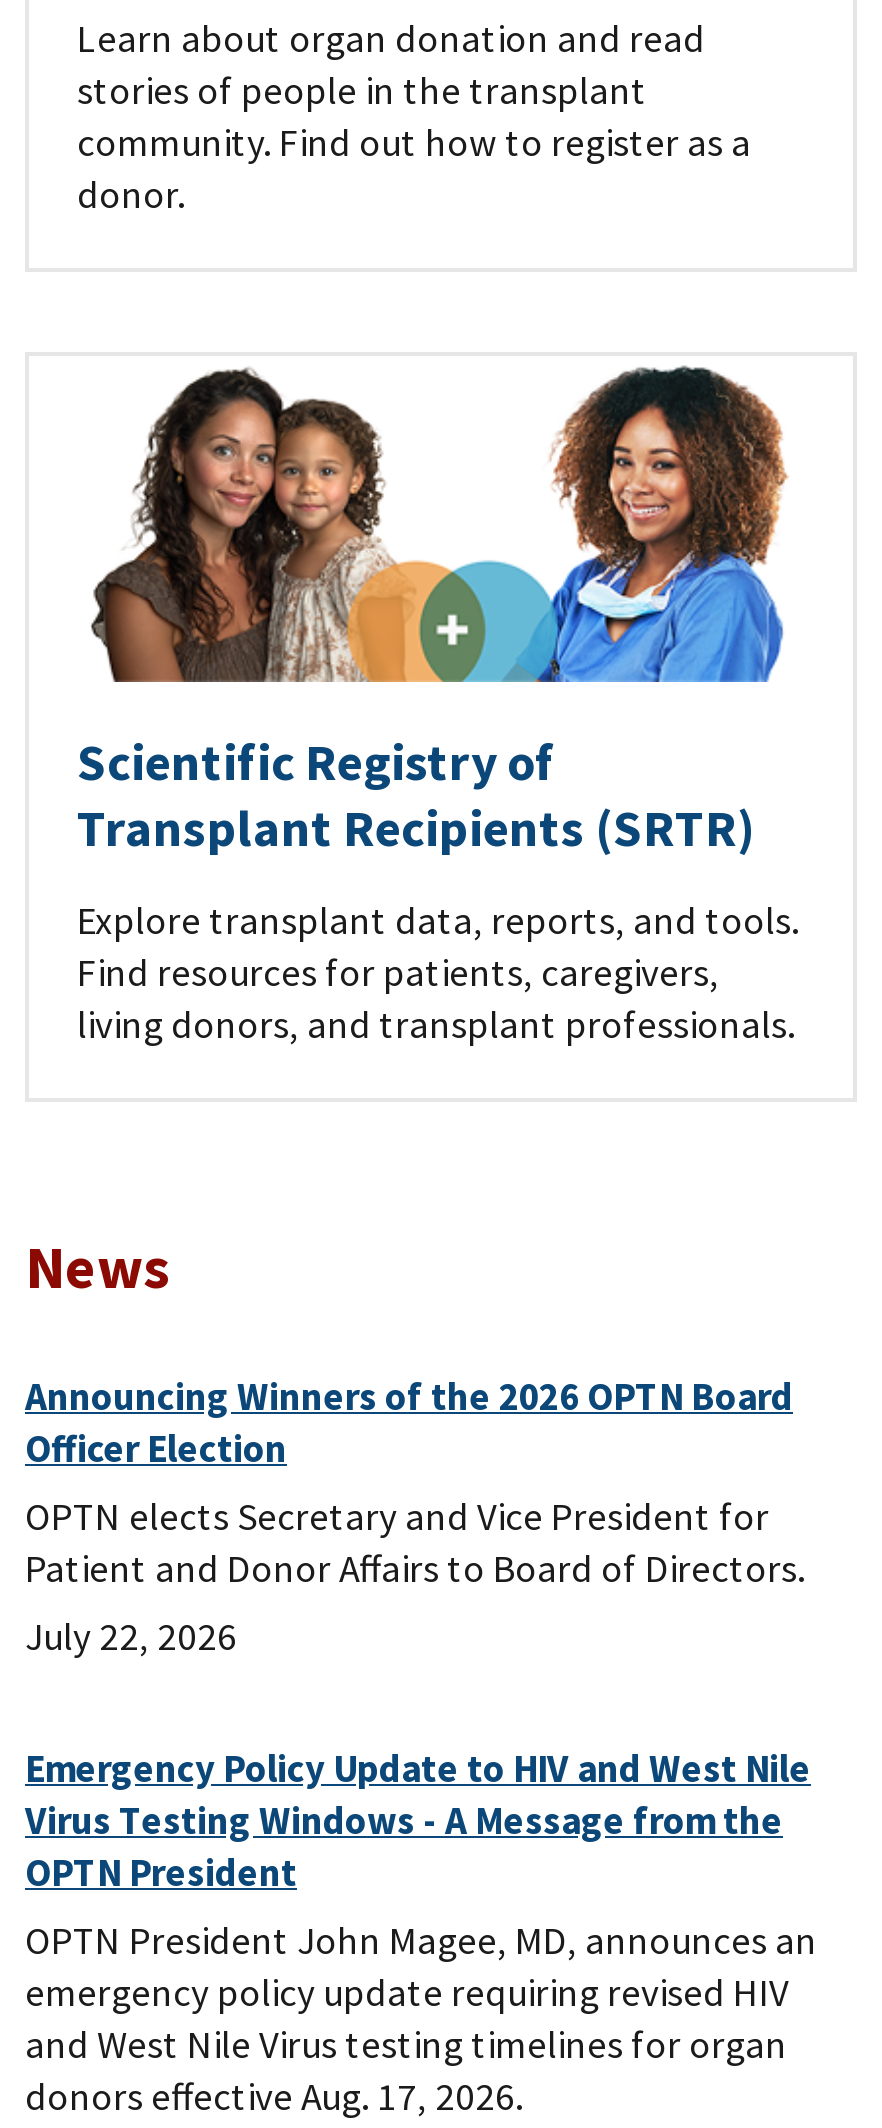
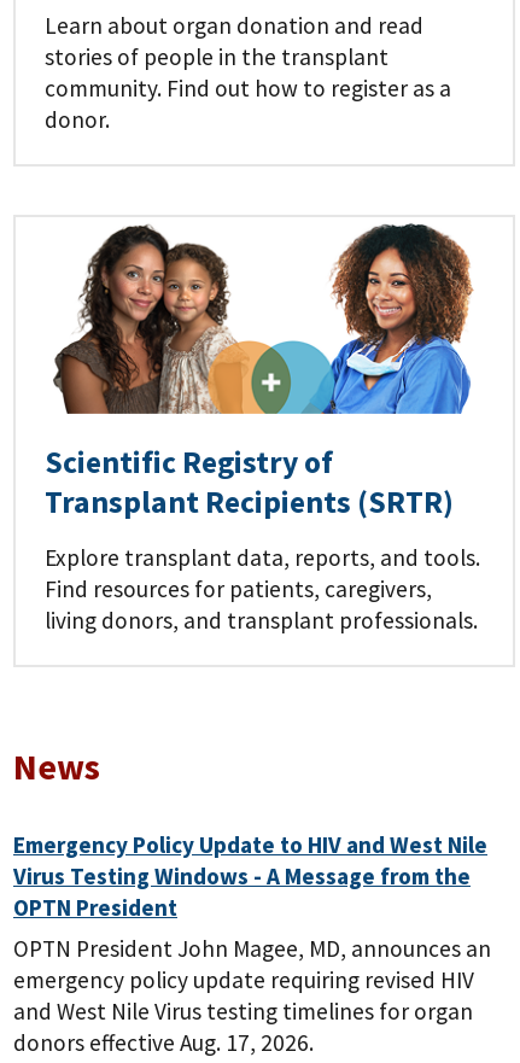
- Announcing Winners of the 2026 OPTN Board
- Officer Election
- OPTN elects Secretary and Vice President for
- Patient and Donor Affairs to Board of Directors.
- July 22, 2026
